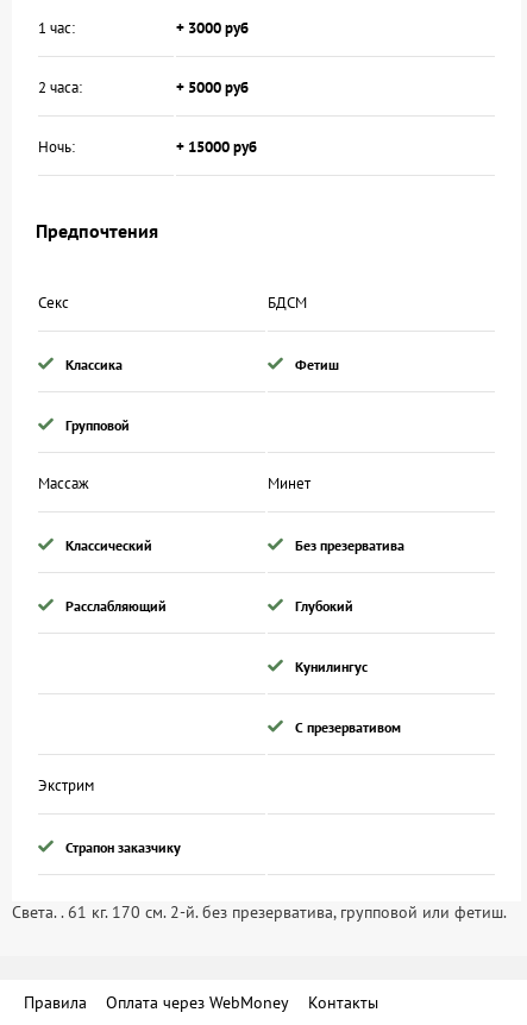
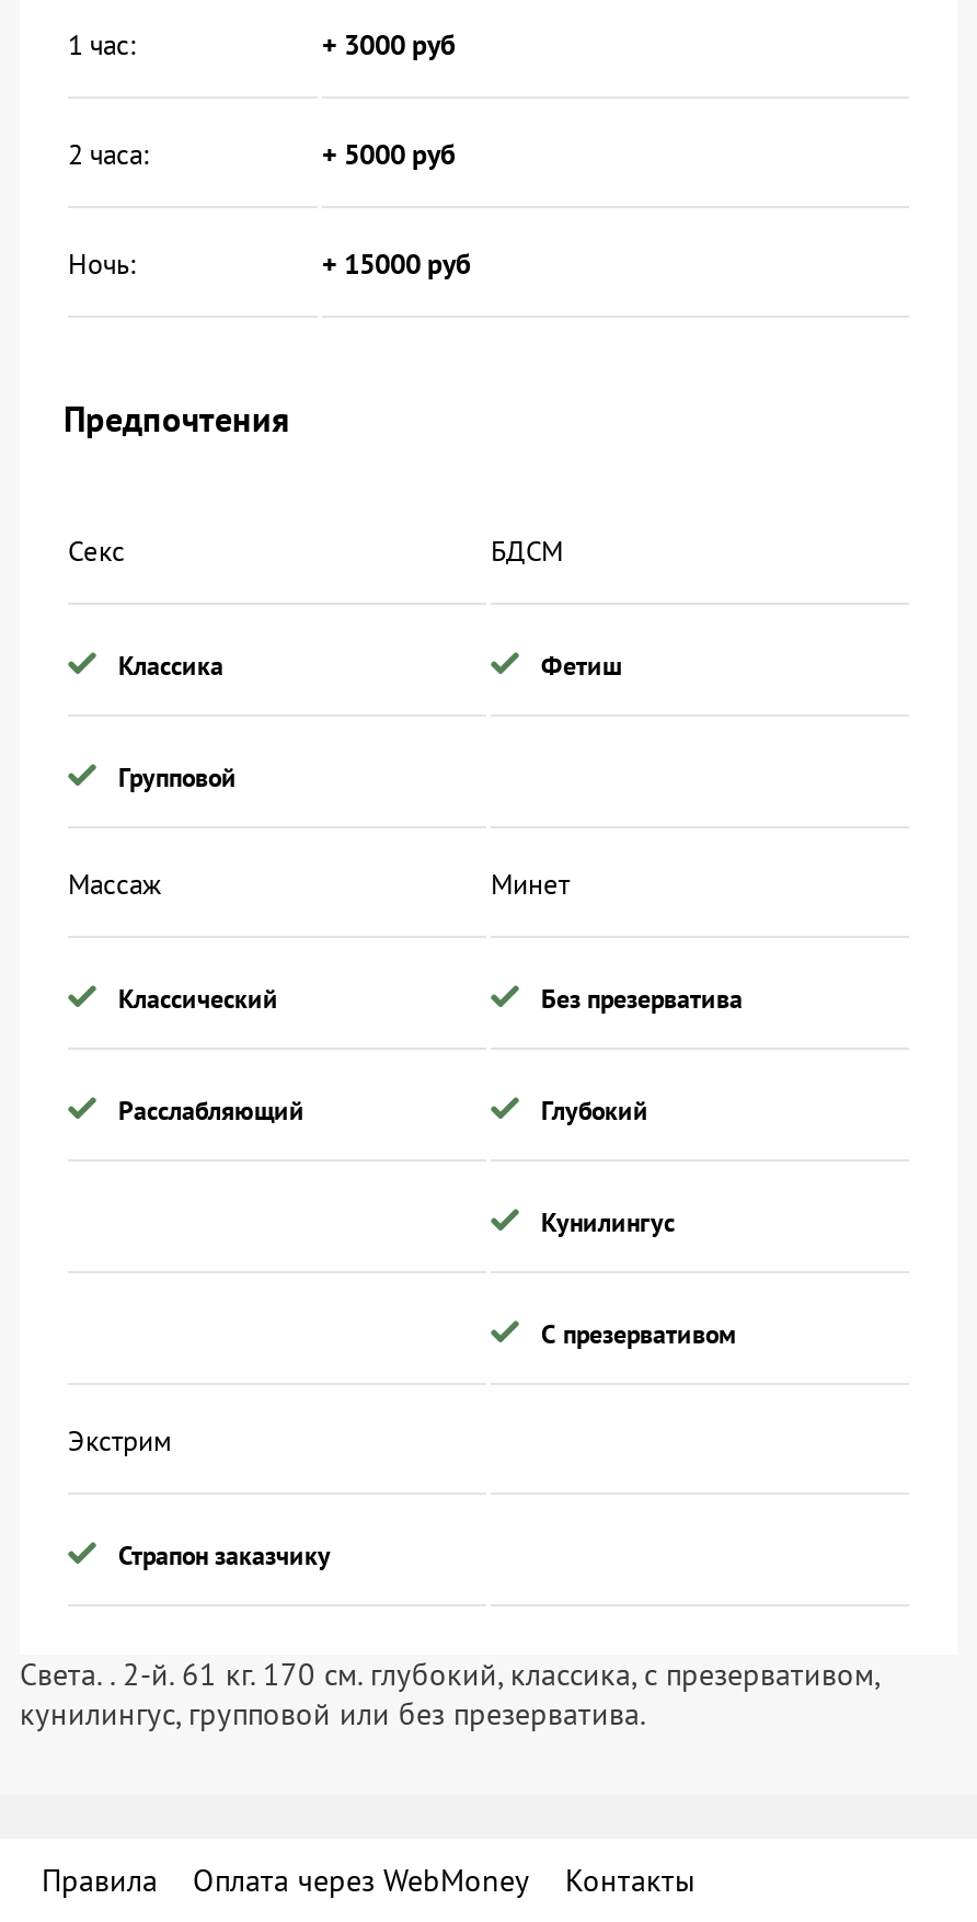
- Света. . 61 кг. 170 см. 2-й. без презерватива, групповой или фетиш.
+ Света. . 2-й. 61 кг. 170 см. глубокий, классика, с презервативом,
+ кунилингус, групповой или без презерватива.
